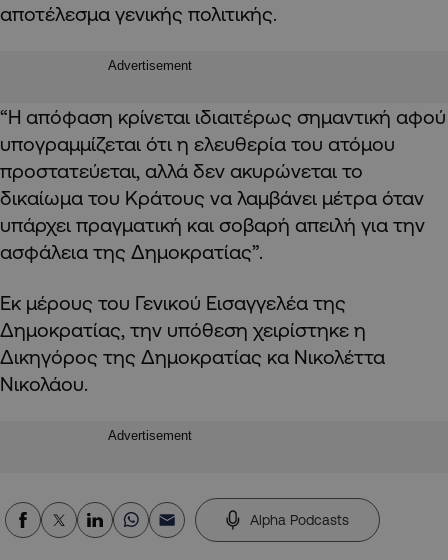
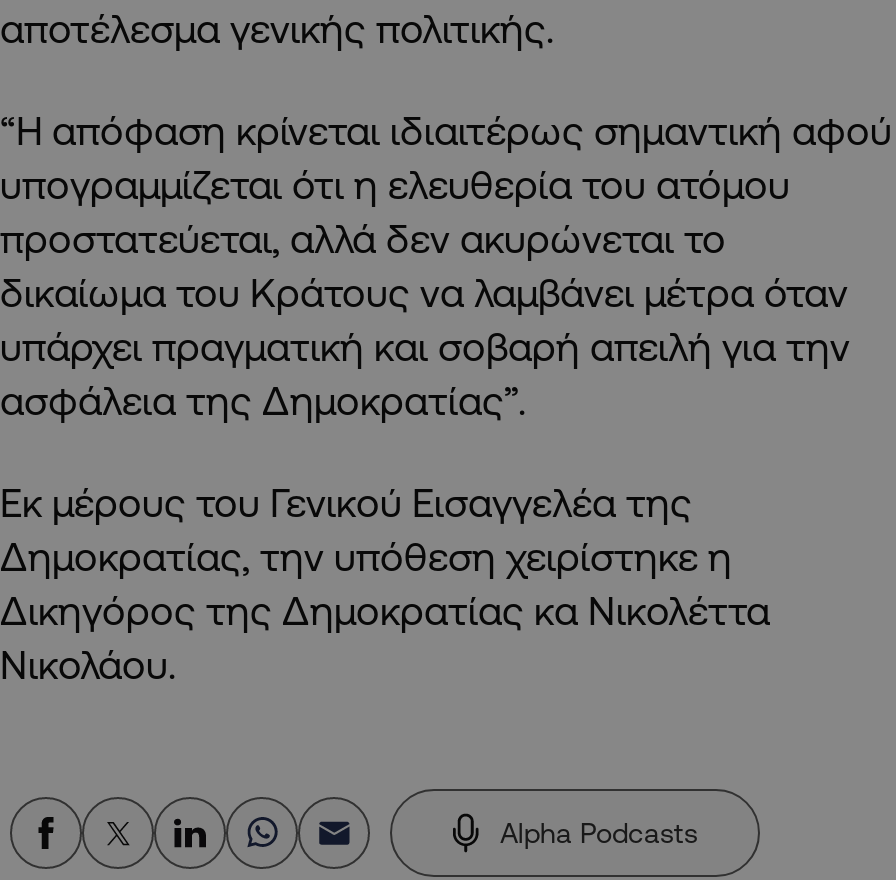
- Advertisement

- Advertisement
